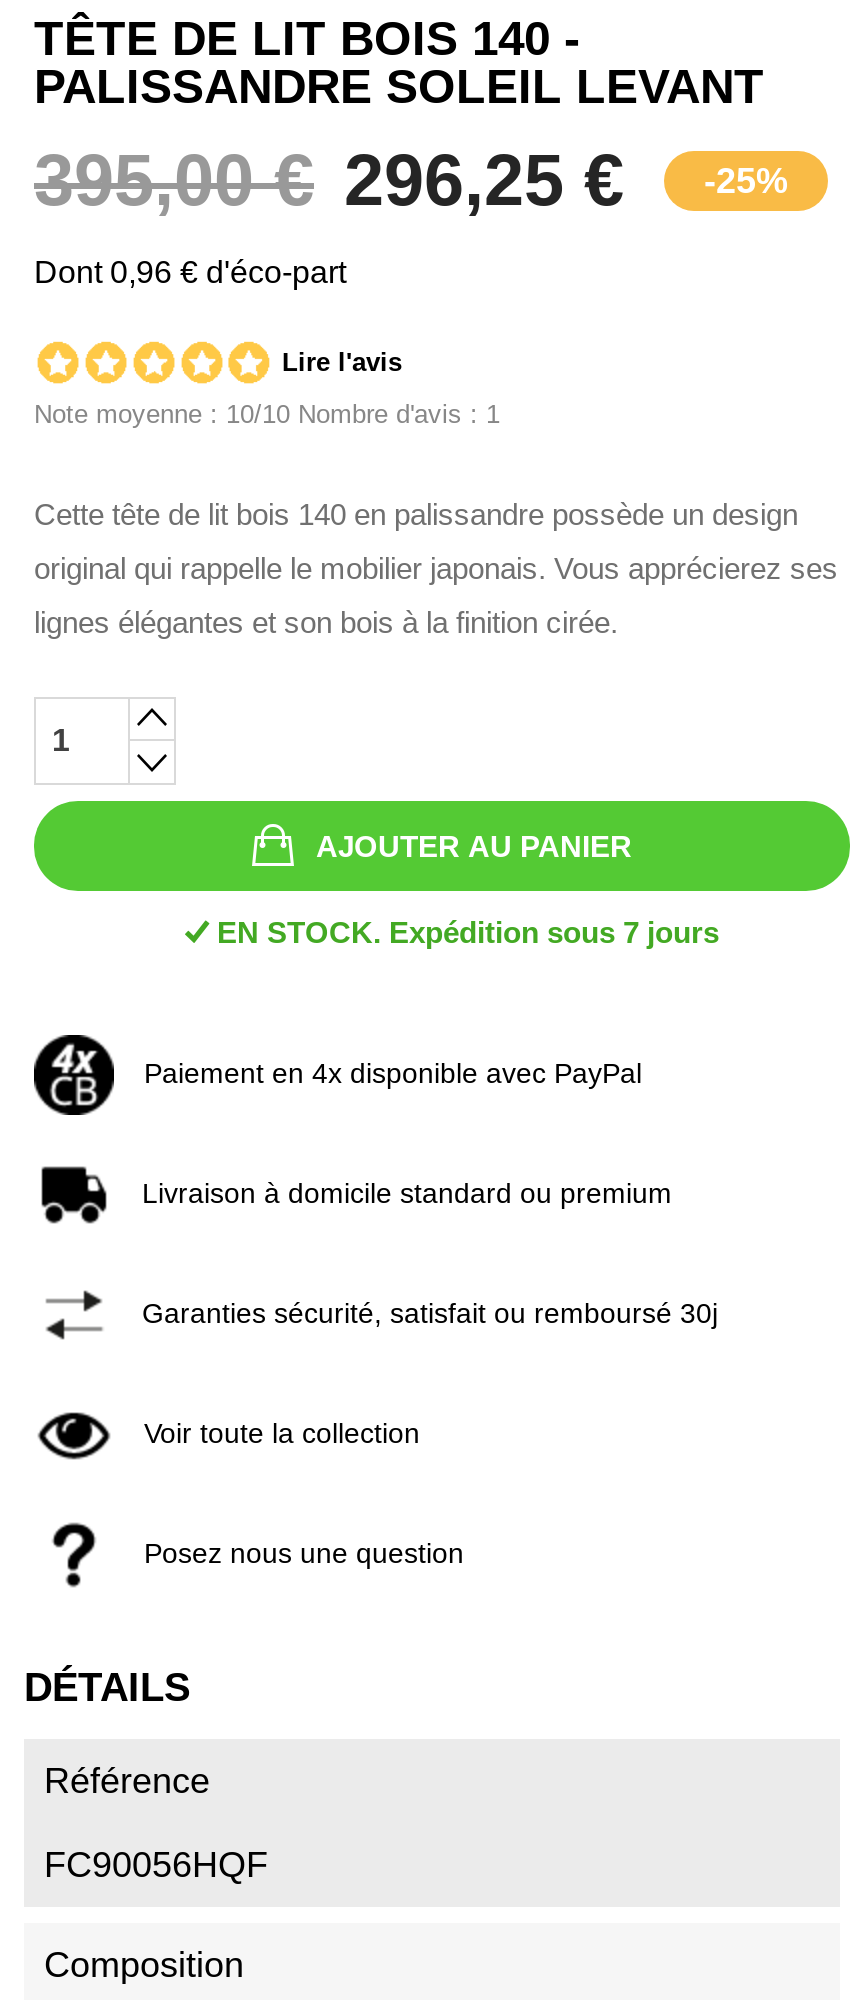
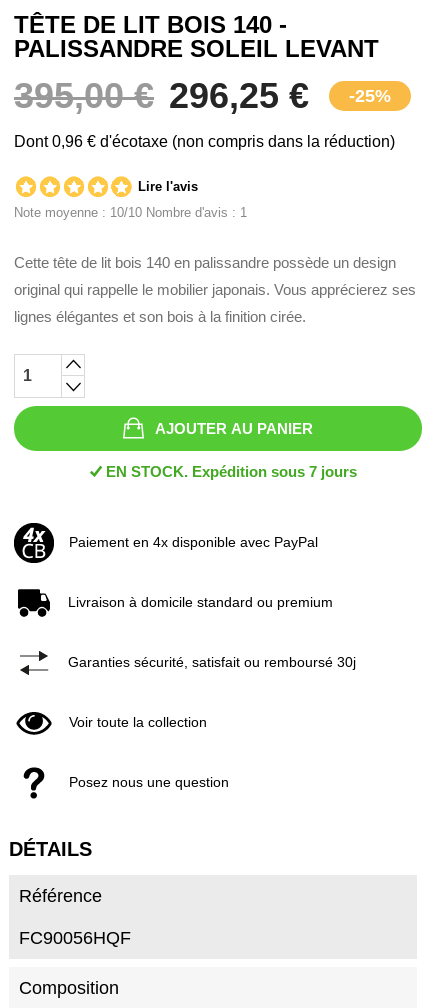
- Dont 0,96 € d'éco-part
+ Dont 0,96 € d'écotaxe (non compris dans la réduction)
